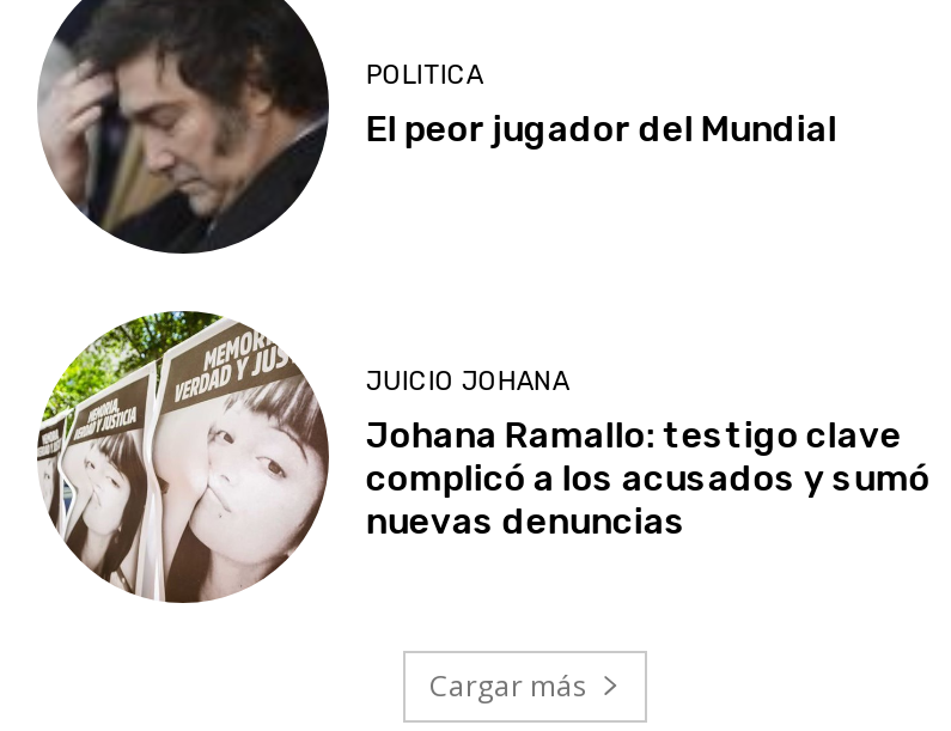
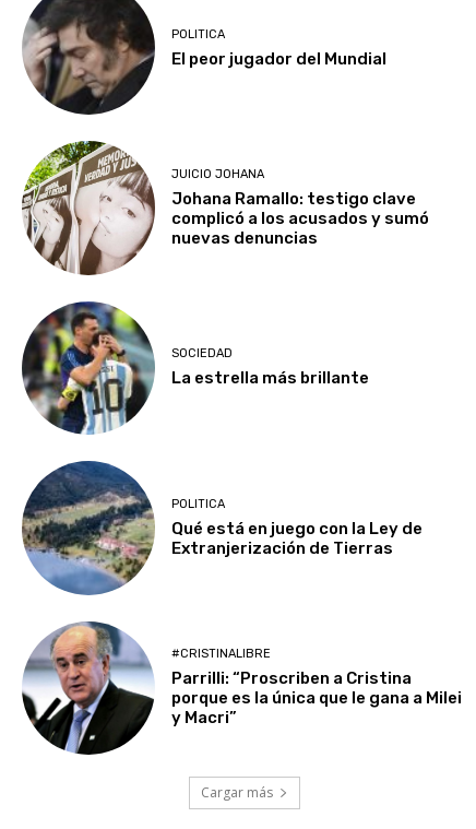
+ [image]
+ SOCIEDAD
+ La estrella más brillante

+ [image]
+ POLITICA
+ Qué está en juego con la Ley de
+ Extranjerización de Tierras

+ [image]
+ #CRISTINALIBRE
+ Parrilli: “Proscriben a Cristina
+ porque es la única que le gana a Milei
+ y Macri”
